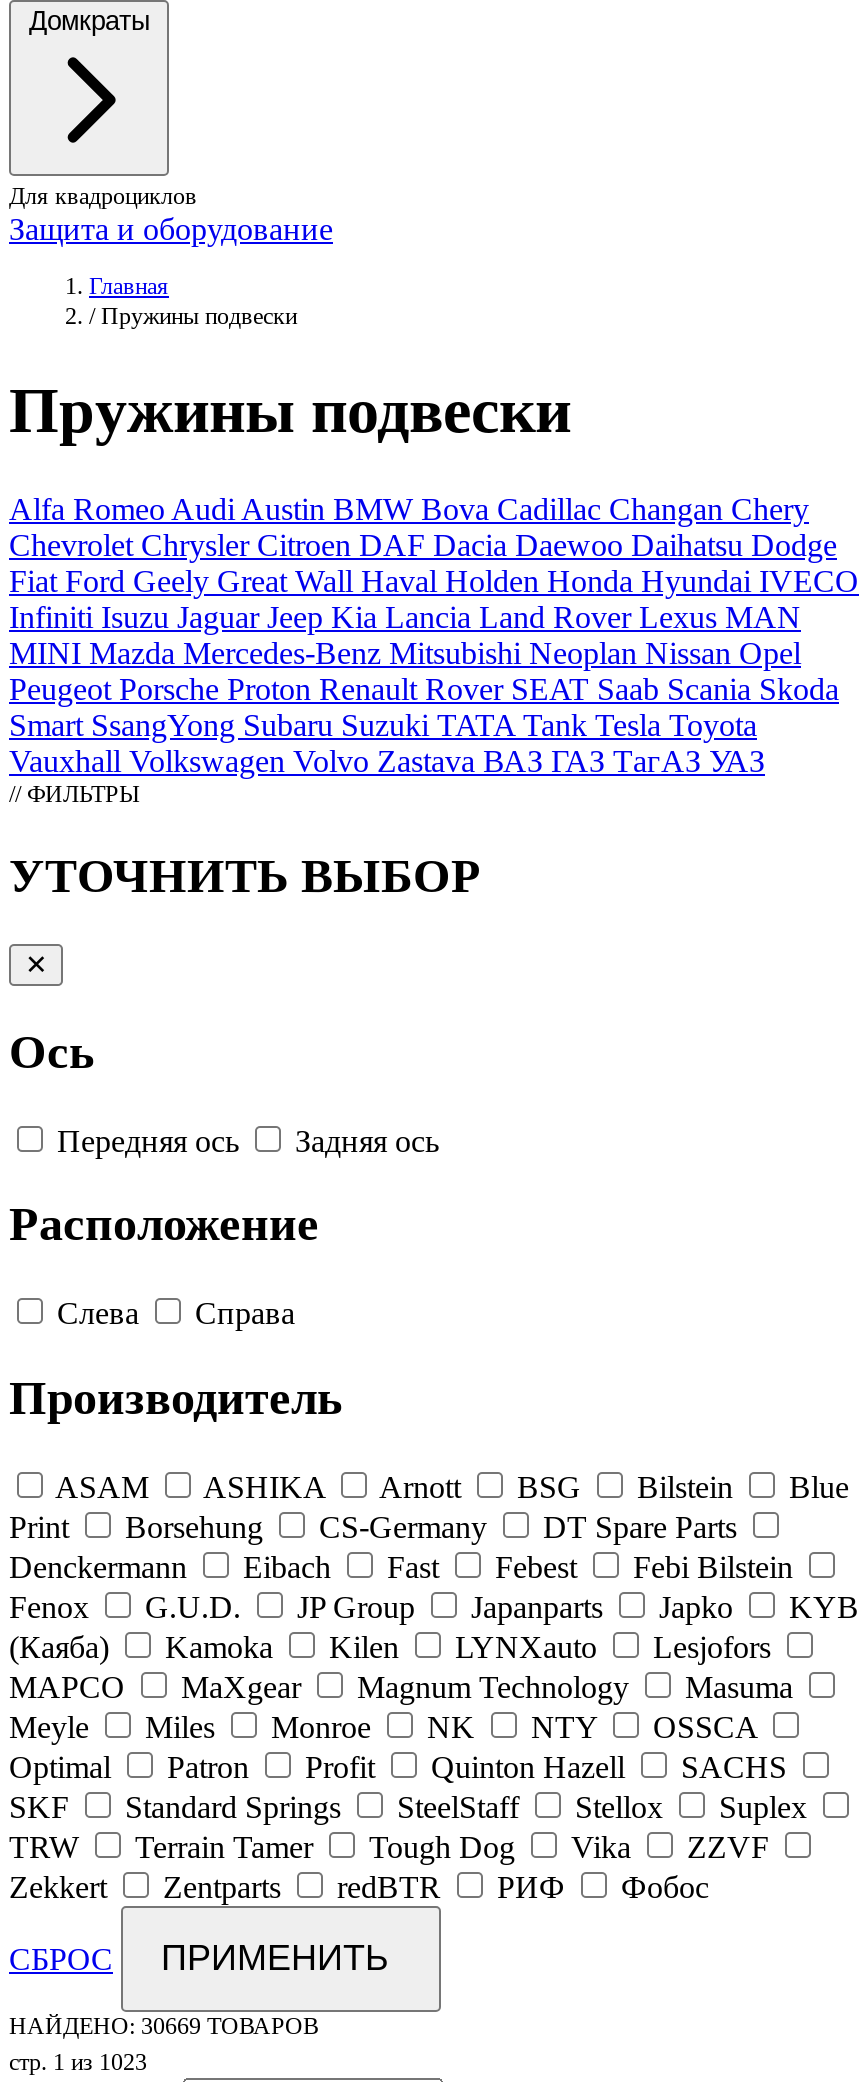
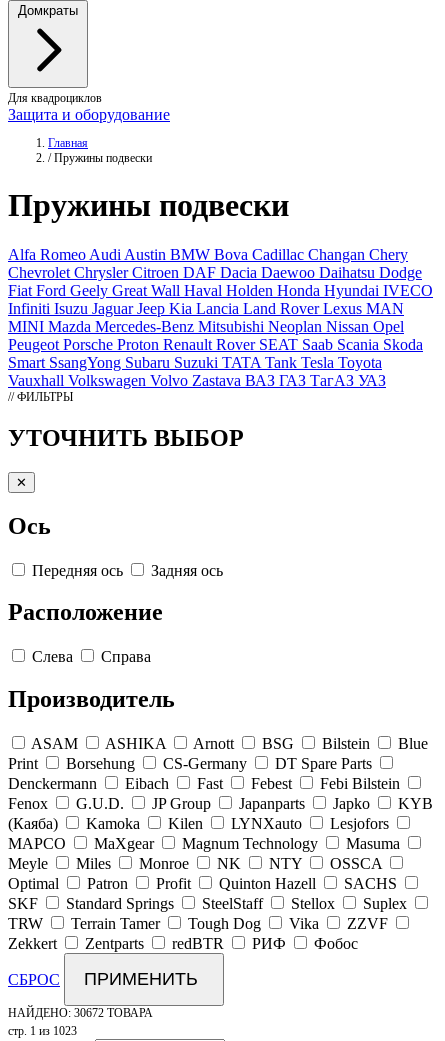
- НАЙДЕНО: 30669 ТОВАРОВ
+ НАЙДЕНО: 30672 ТОВАРА
